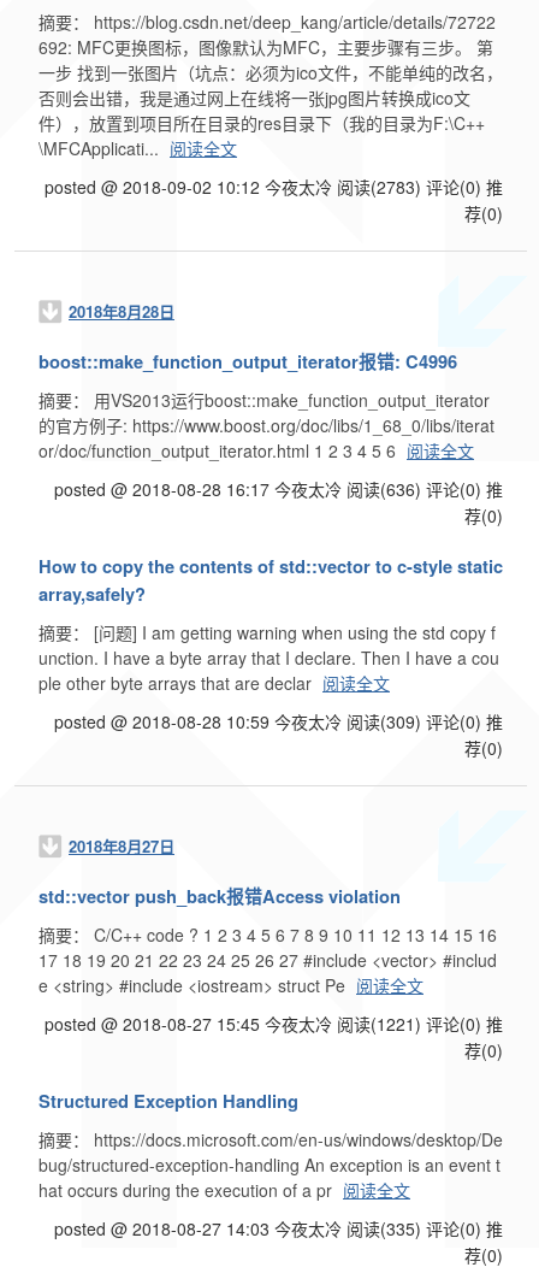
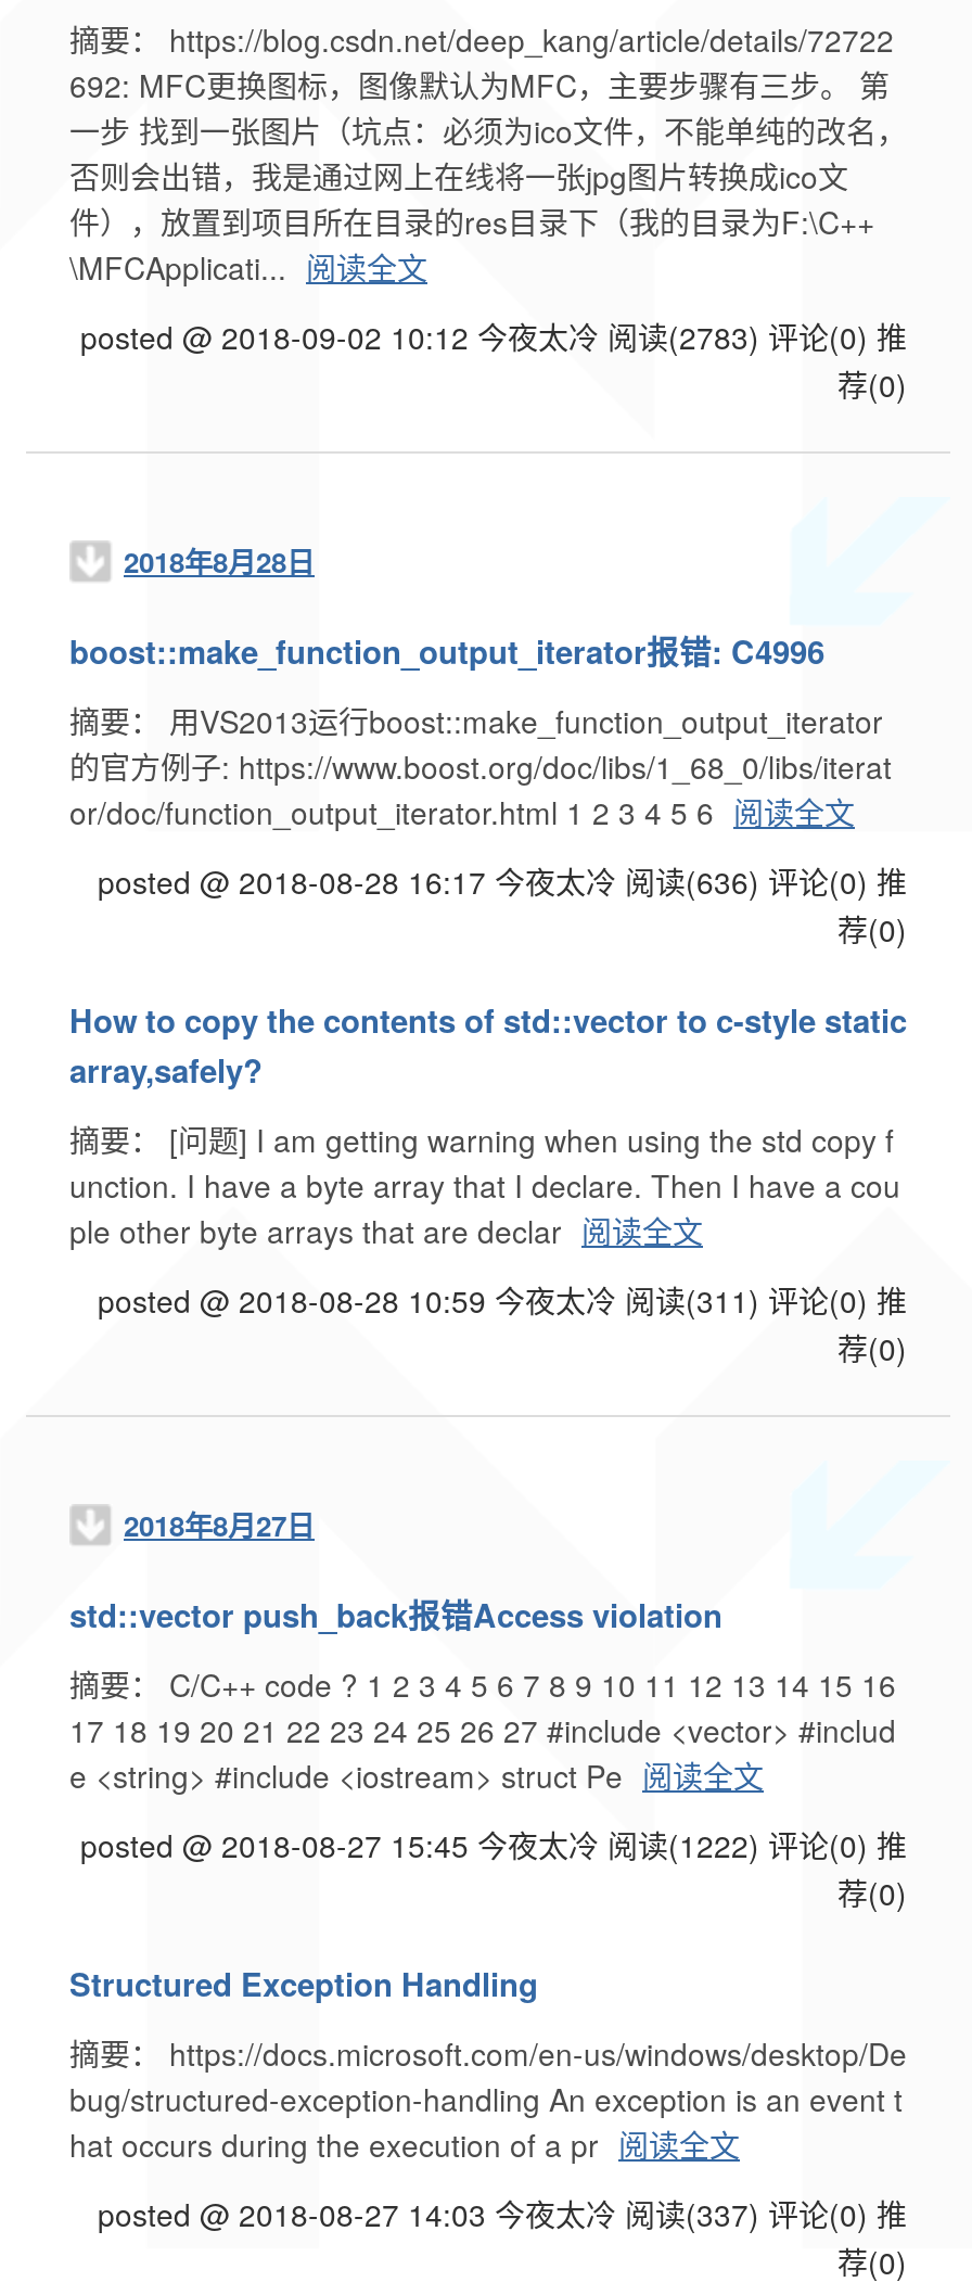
- posted @ 2018-08-28 10:59 今夜太冷阅读(309) 评论(0) 推
+ posted @ 2018-08-28 10:59 今夜太冷阅读(311) 评论(0) 推

- posted @ 2018-08-27 15:45 今夜太冷阅读(1221) 评论(0) 推
+ posted @ 2018-08-27 15:45 今夜太冷阅读(1222) 评论(0) 推

- posted @ 2018-08-27 14:03 今夜太冷阅读(335) 评论(0) 推
+ posted @ 2018-08-27 14:03 今夜太冷阅读(337) 评论(0) 推
